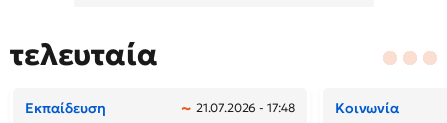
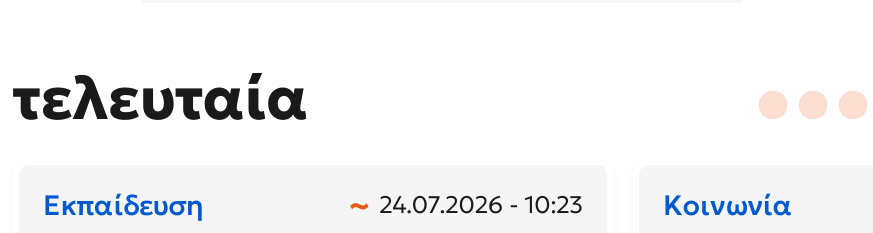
- 21.07.2026 - 17:48
+ 24.07.2026 - 10:23
